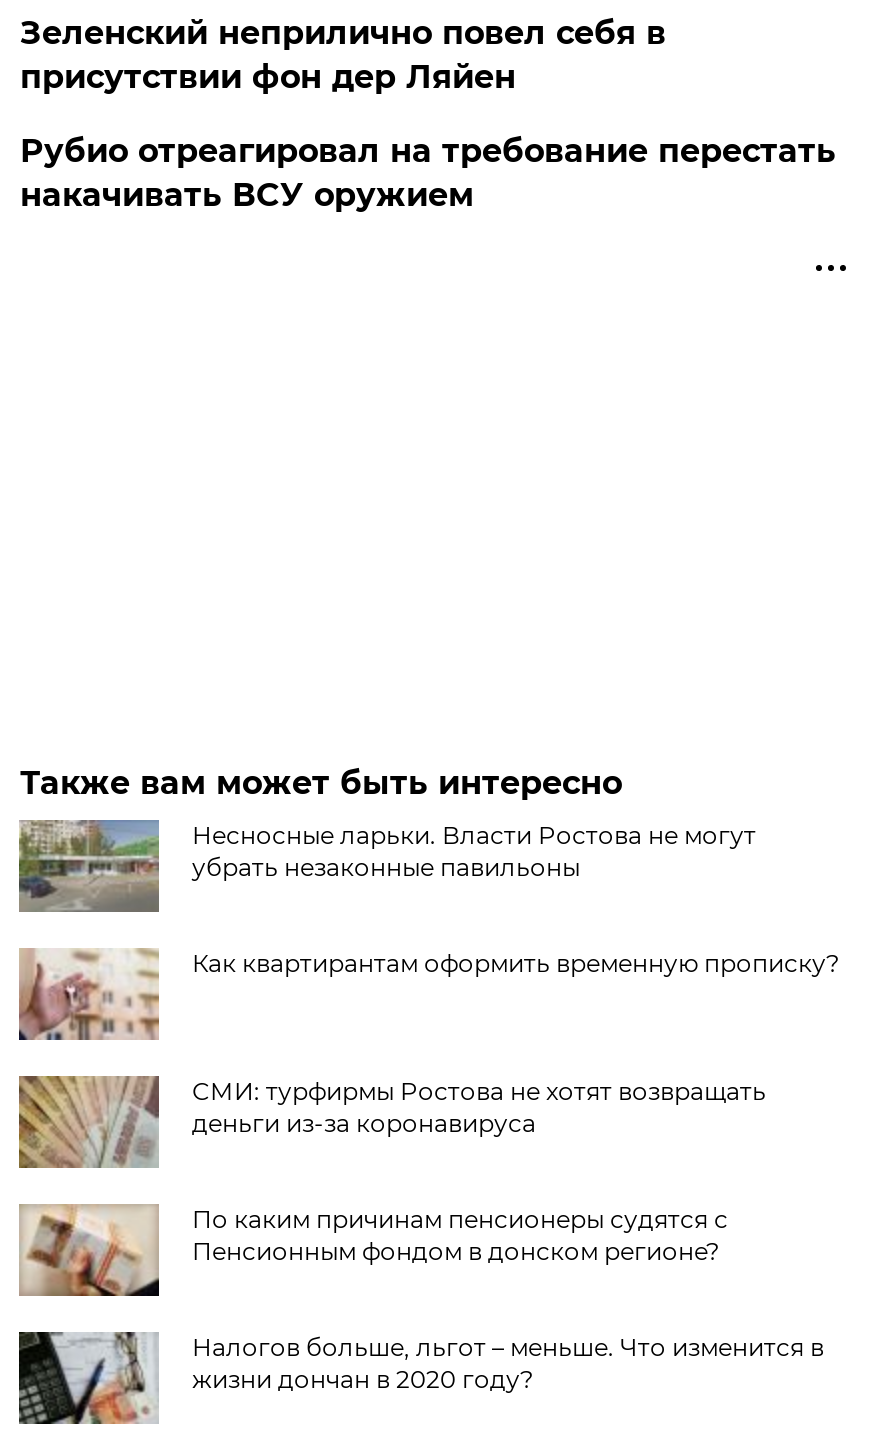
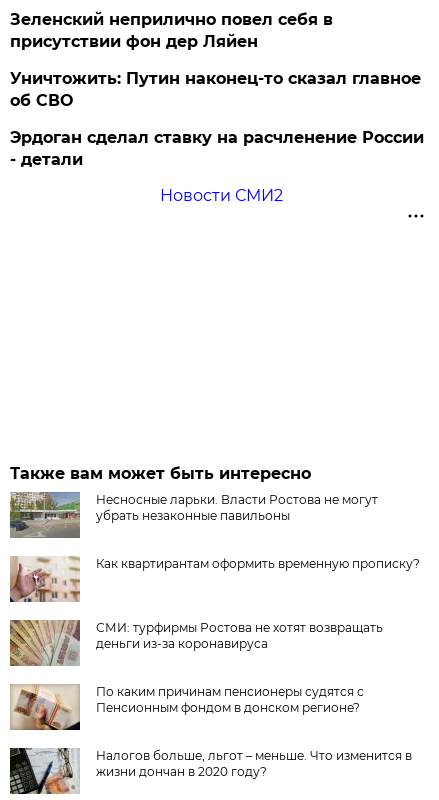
- Рубио отреагировал на требование перестать
- накачивать ВСУ оружием
+ Уничтожить: Путин наконец-то сказал главное
+ об СВО
+ Эрдоган сделал ставку на расчленение России
+ - детали
+ Новости СМИ2
